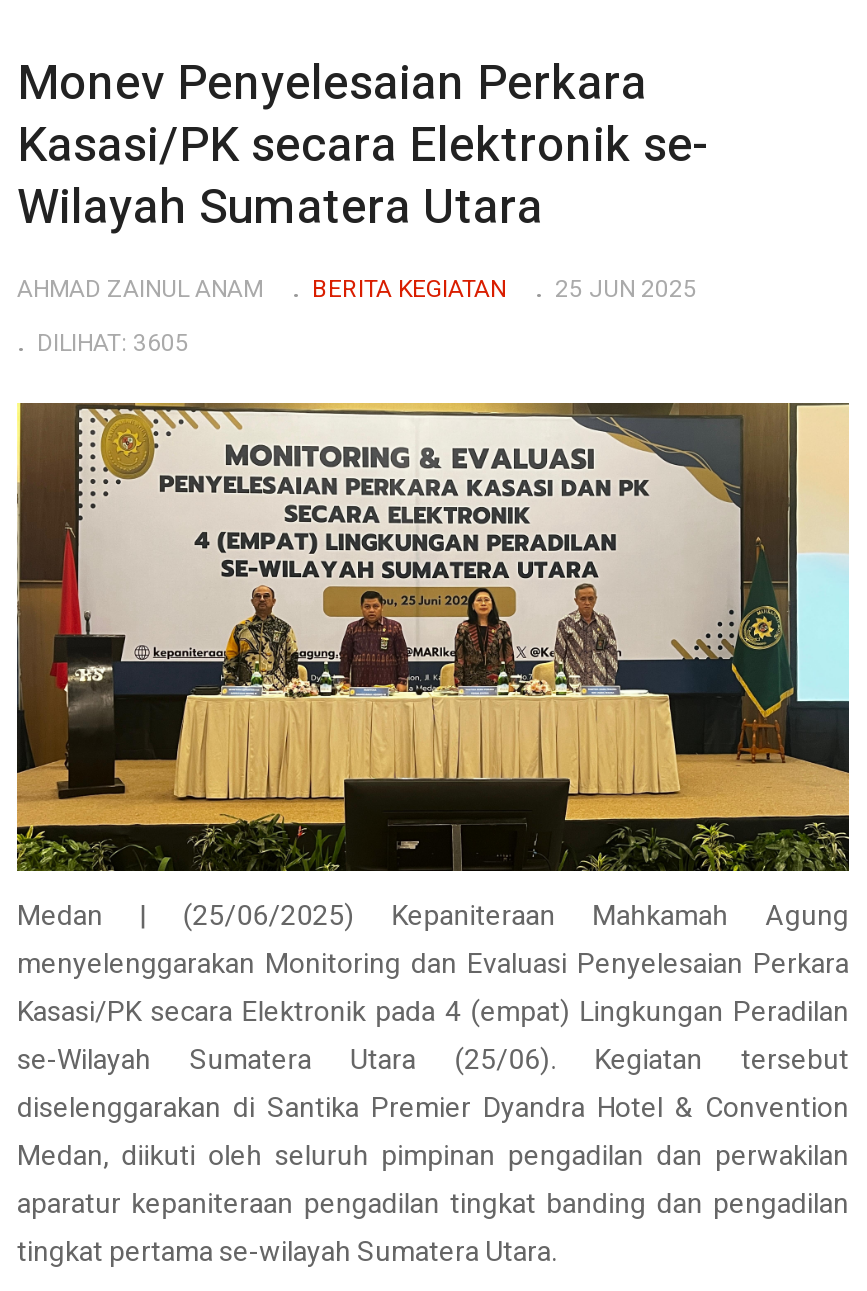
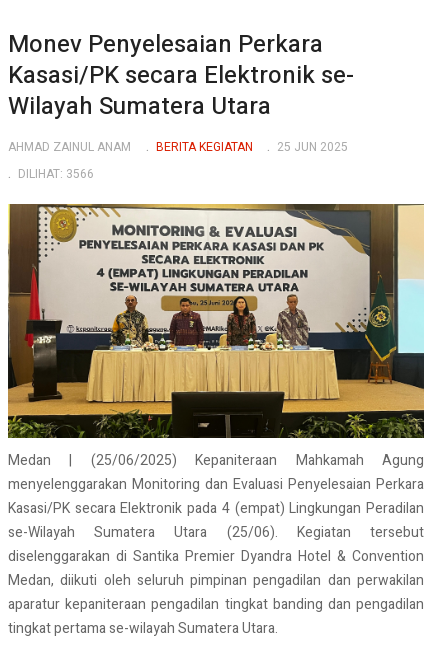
- DILIHAT: 3605
+ DILIHAT: 3566
